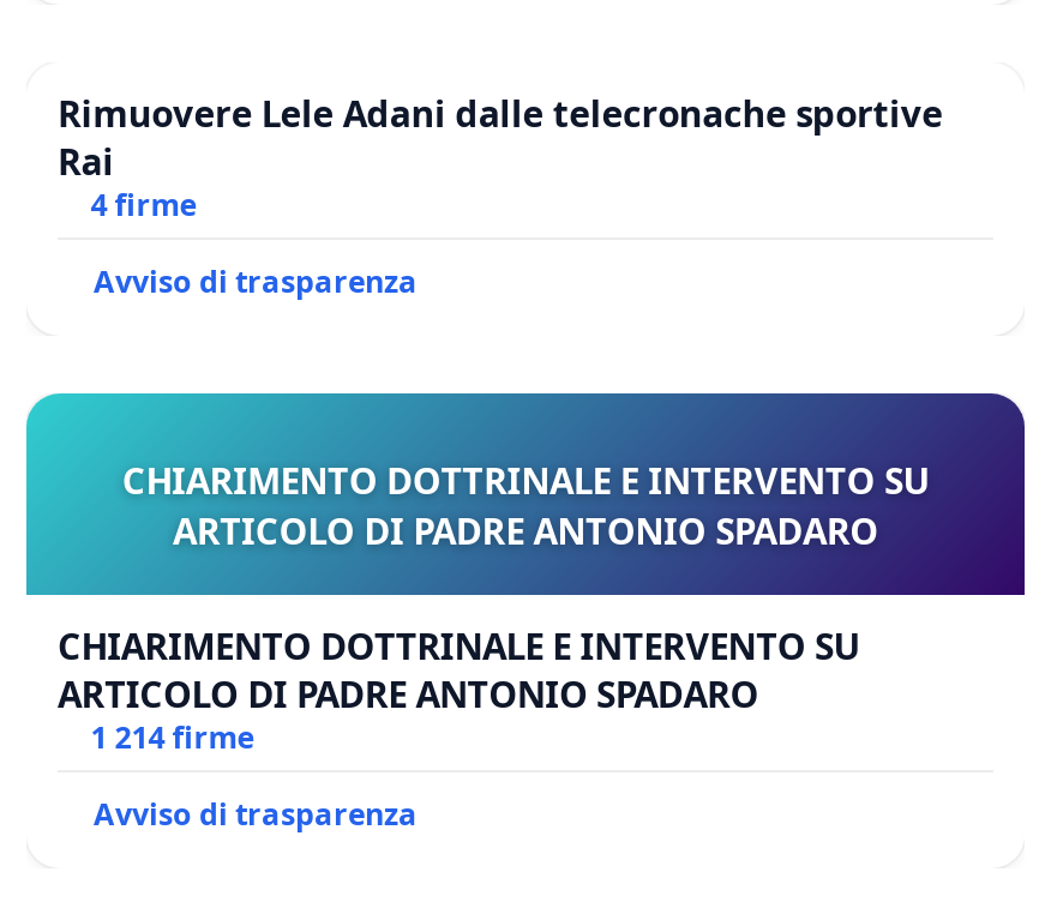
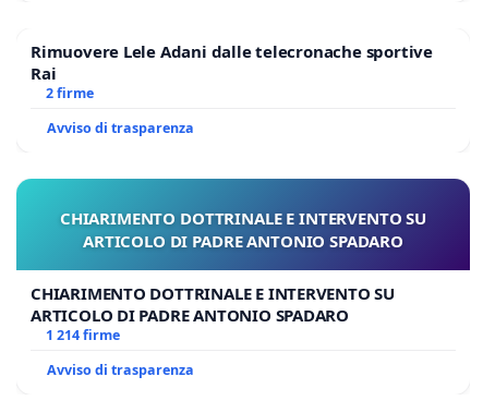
- 4 firme
+ 2 firme
